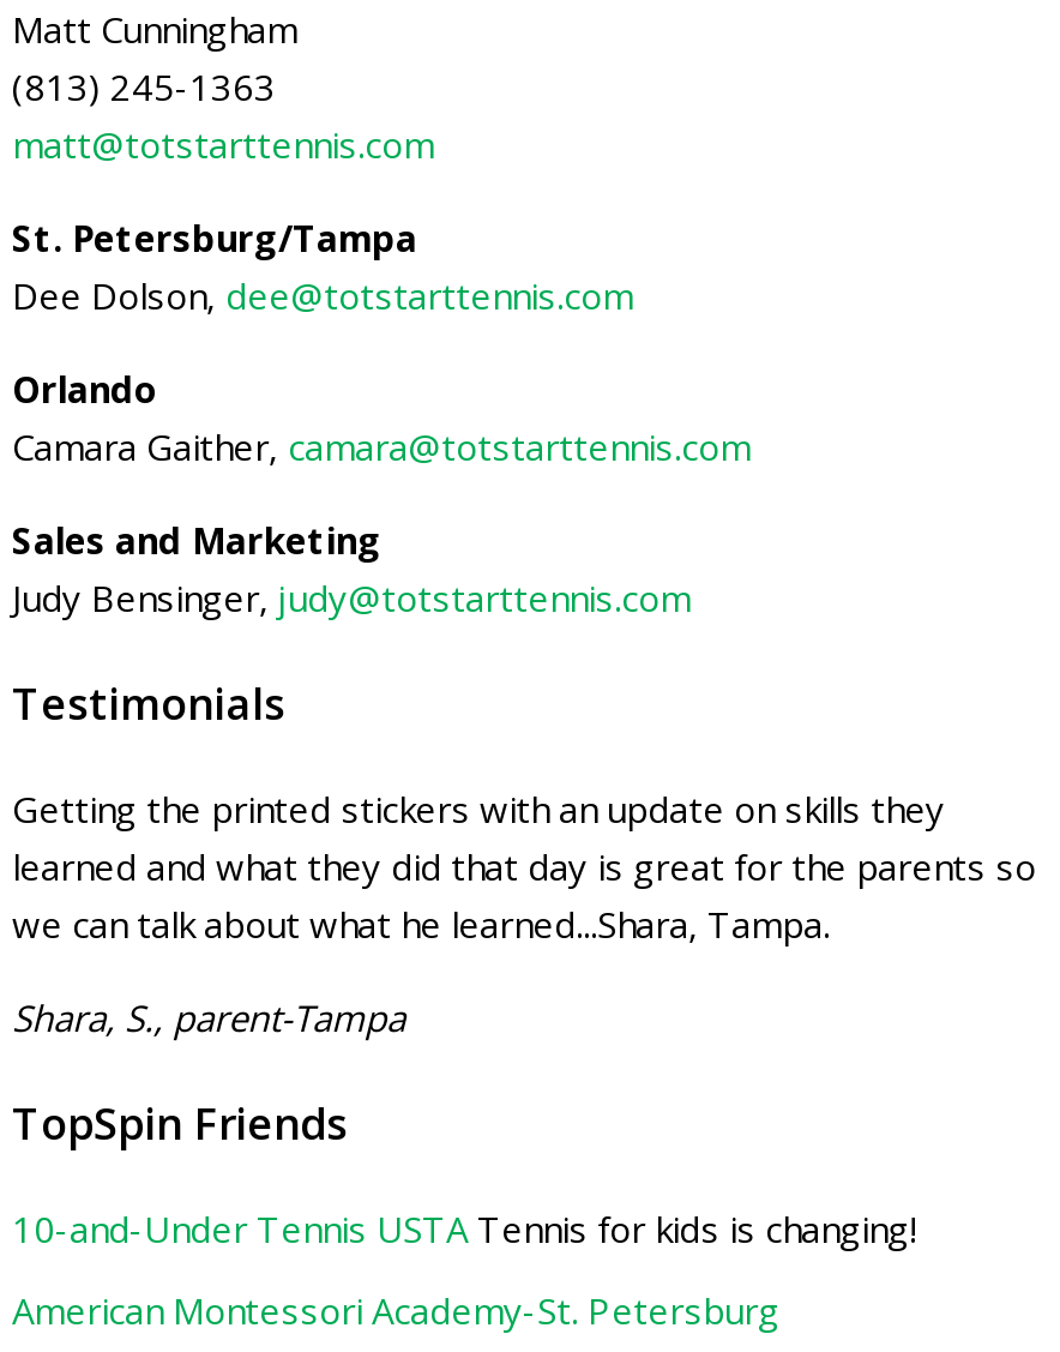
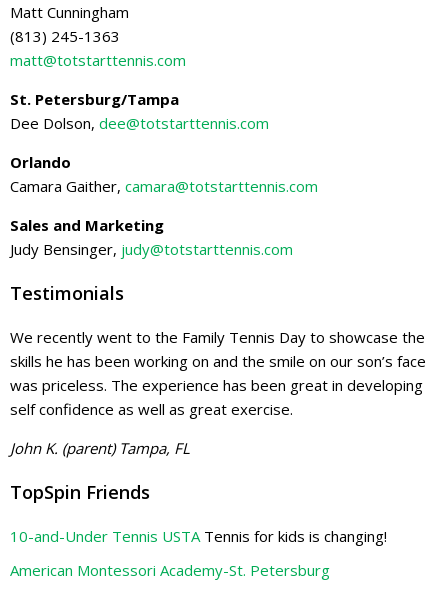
- Getting the printed stickers with an update on skills they
- learned and what they did that day is great for the parents so
- we can talk about what he learned...Shara, Tampa.
+ We recently went to the Family Tennis Day to showcase the
+ skills he has been working on and the smile on our son’s face
+ was priceless. The experience has been great in developing
+ self confidence as well as great exercise.

- Shara, S., parent-Tampa
+ John K. (parent) Tampa, FL
